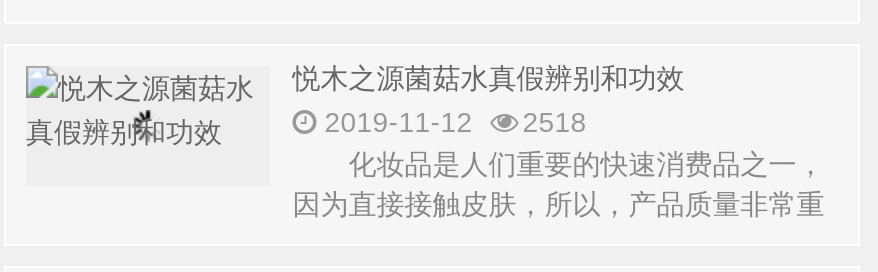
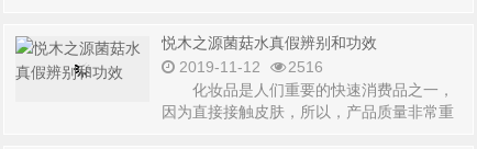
- 2019-11-12 2518
+ 2019-11-12 2516
